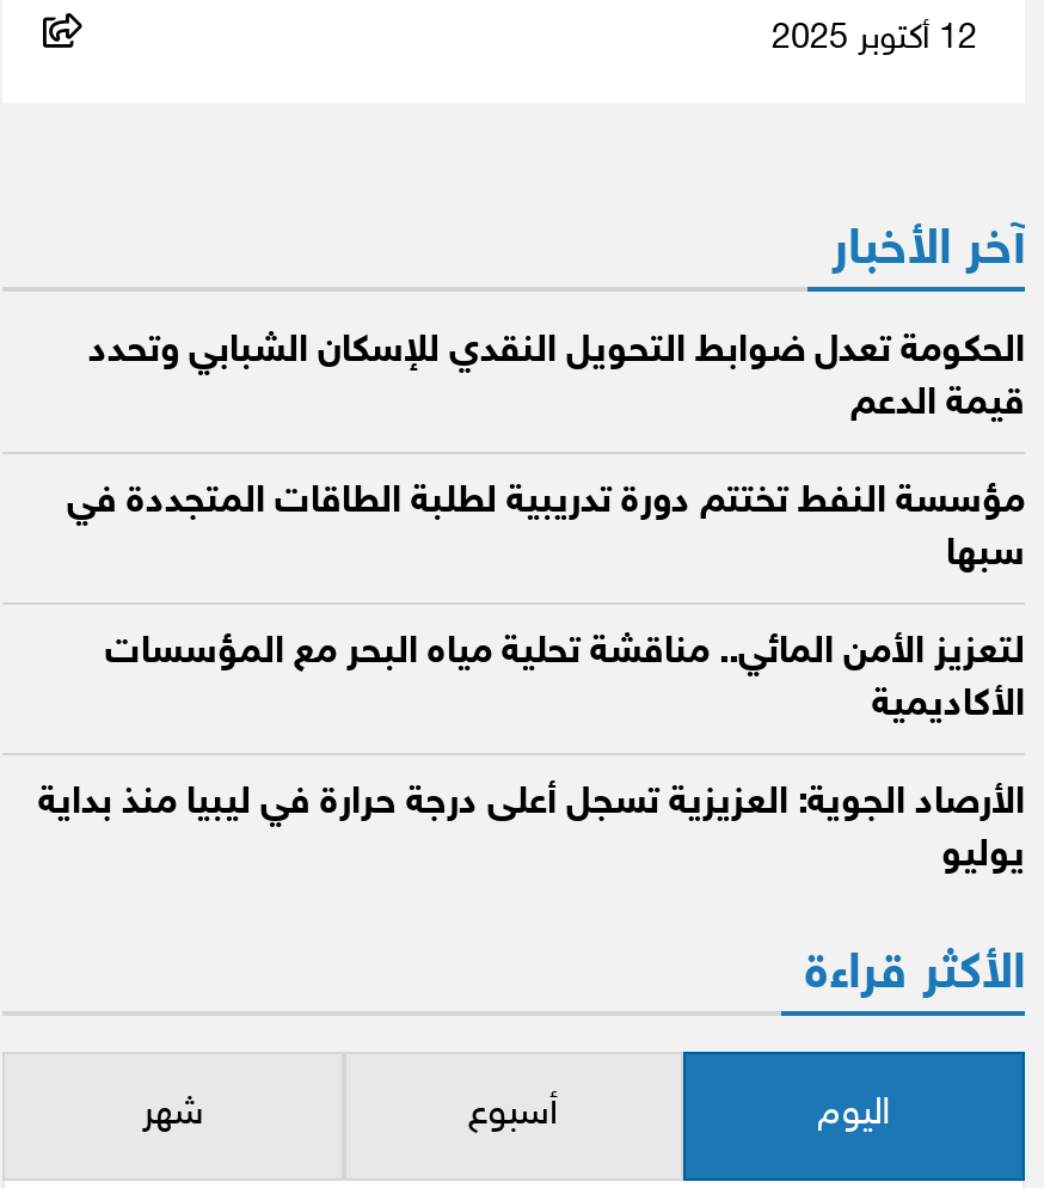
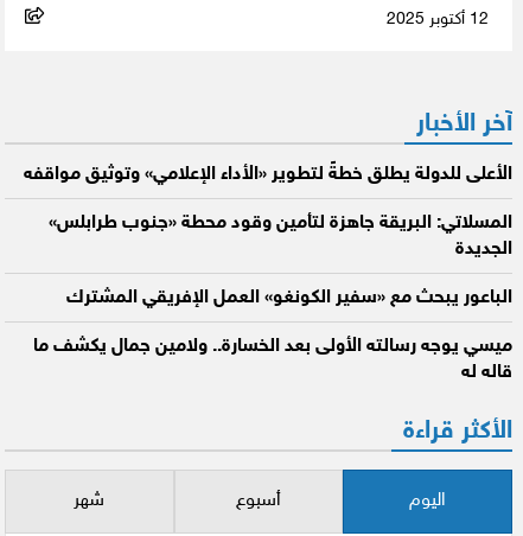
- الحكومة تعدل ضوابط التحويل النقدي للإسكان الشبابي وتحدد
- قيمة الدعم
+ الأعلى للدولة يطلق خطةً لتطوير «الأداء الإعلامي» وتوثيق مواقفه

- مؤسسة النفط تختتم دورة تدريبية لطلبة الطاقات المتجددة في
- سبها
+ المسلاتي: البريقة جاهزة لتأمين وقود محطة «جنوب طرابلس»
+ الجديدة

- لتعزيز الأمن المائي.. مناقشة تحلية مياه البحر مع المؤسسات
- الأكاديمية
+ الباعور يبحث مع «سفير الكونغو» العمل الإفريقي المشترك

- الأرصاد الجوية: العزيزية تسجل أعلى درجة حرارة في ليبيا منذ بداية
- يوليو
+ ميسي يوجه رسالته الأولى بعد الخسارة.. ولامين جمال يكشف ما
+ قاله له
